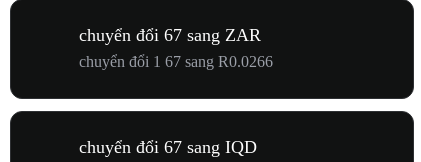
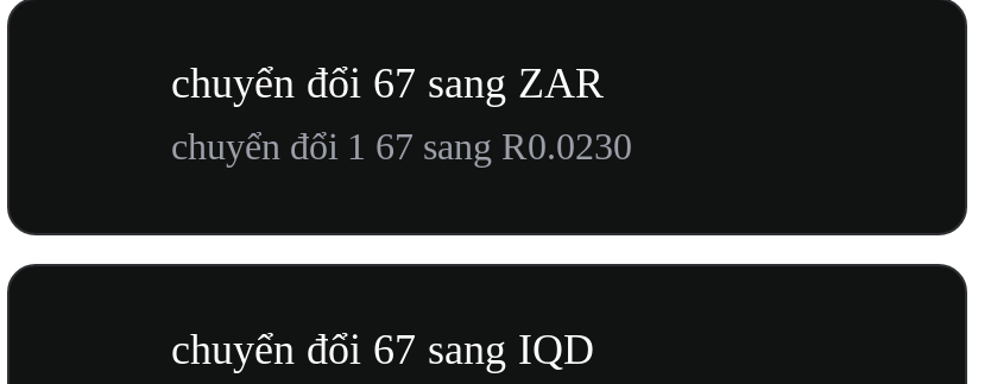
- chuyển đổi 1 67 sang R0.0266
+ chuyển đổi 1 67 sang R0.0230
